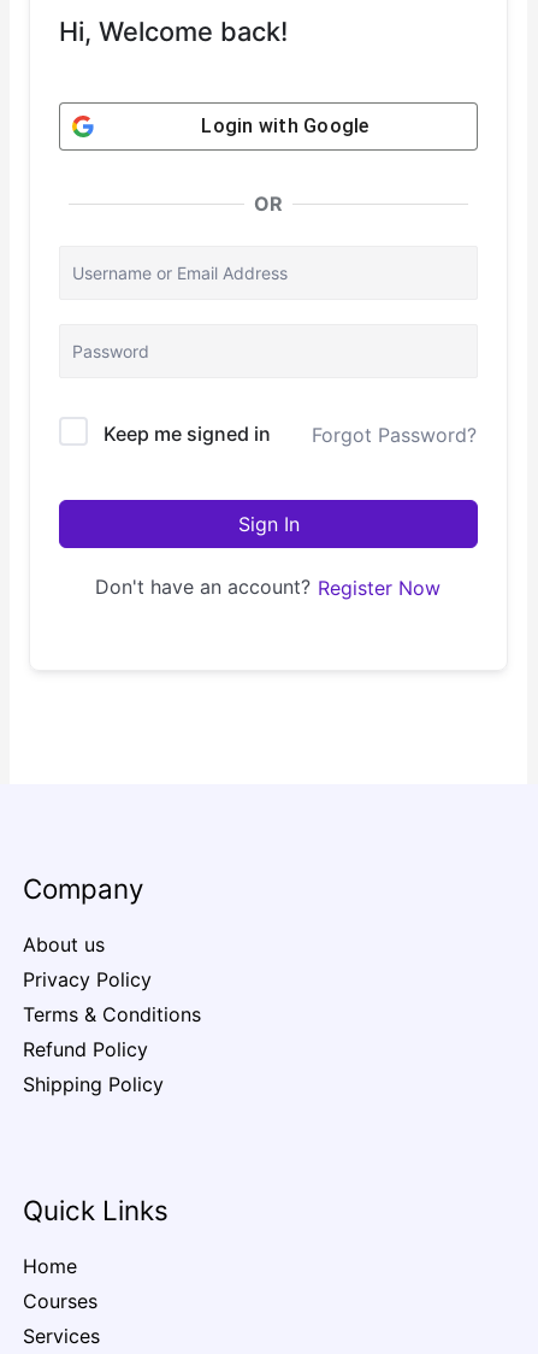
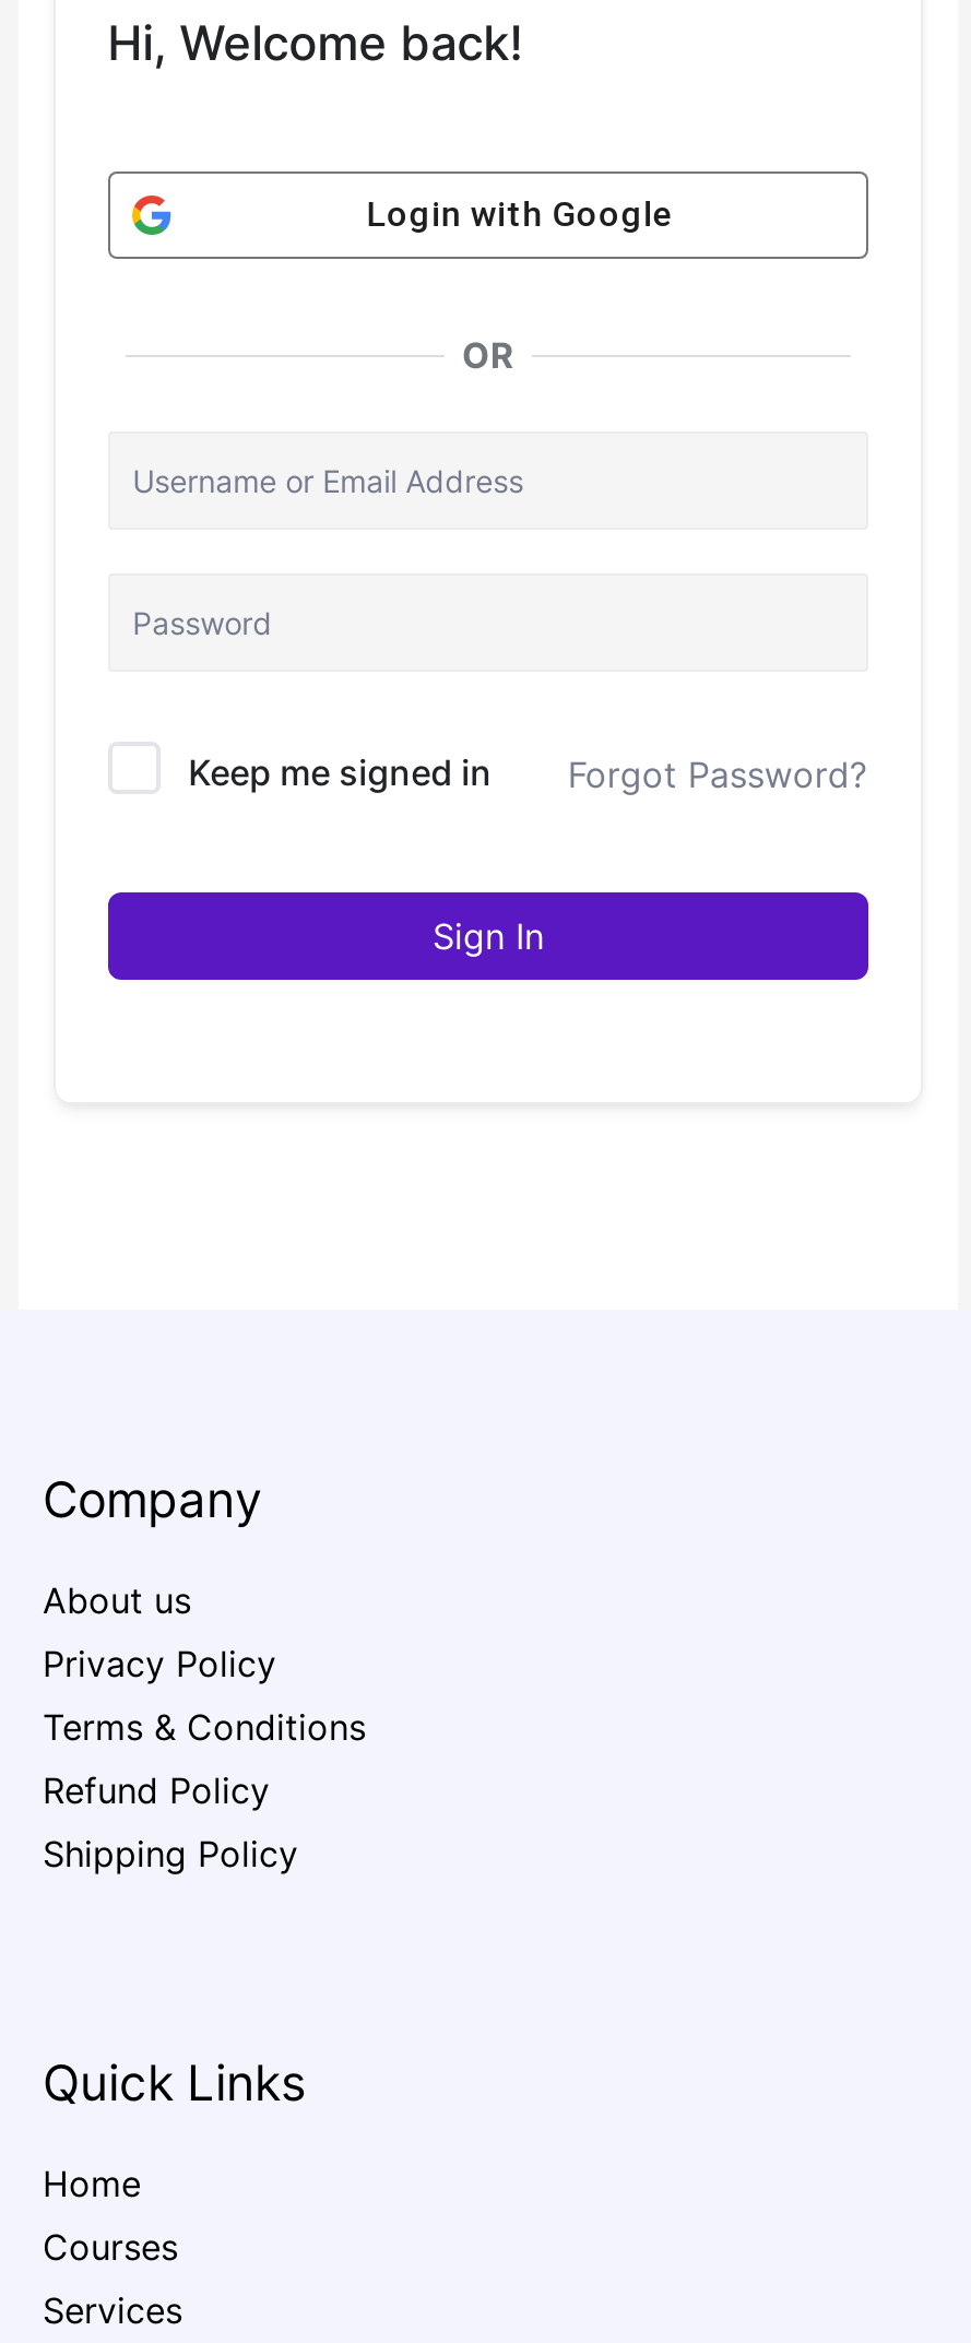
- Don't have an account? Register Now
